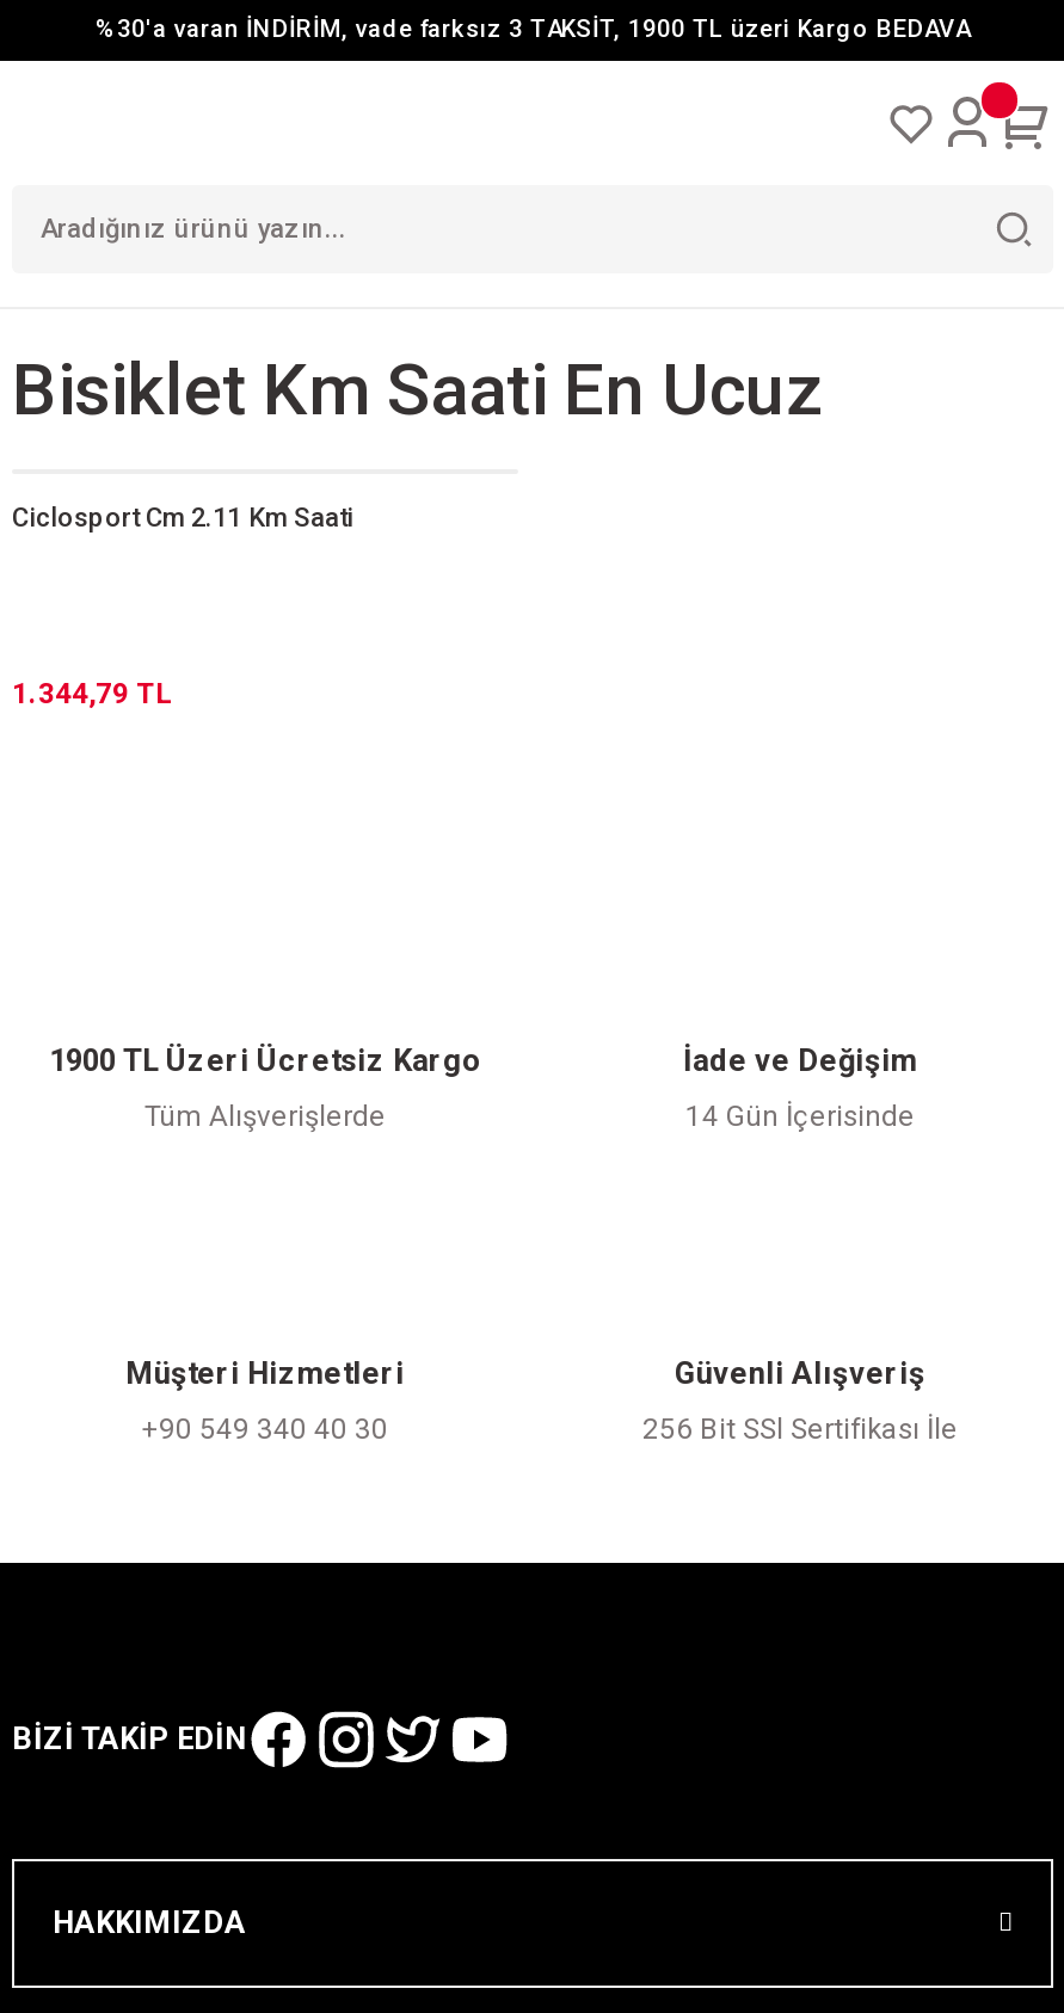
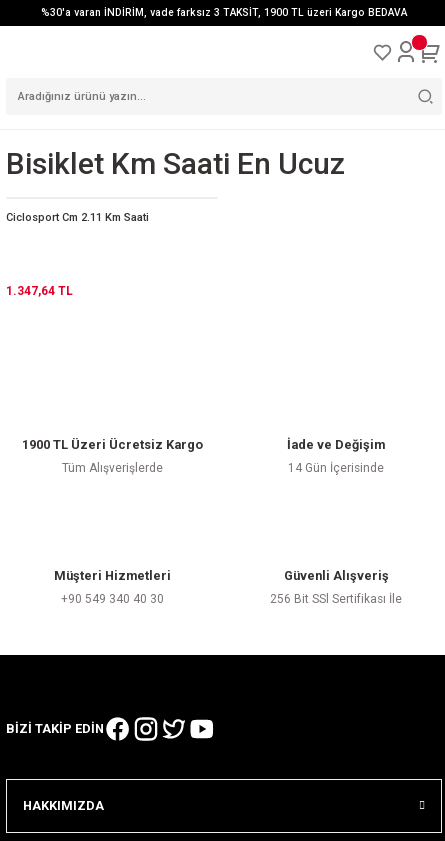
- 1.344,79 TL
+ 1.347,64 TL
